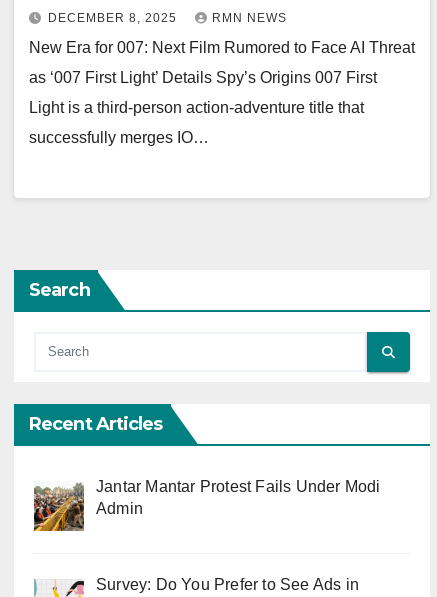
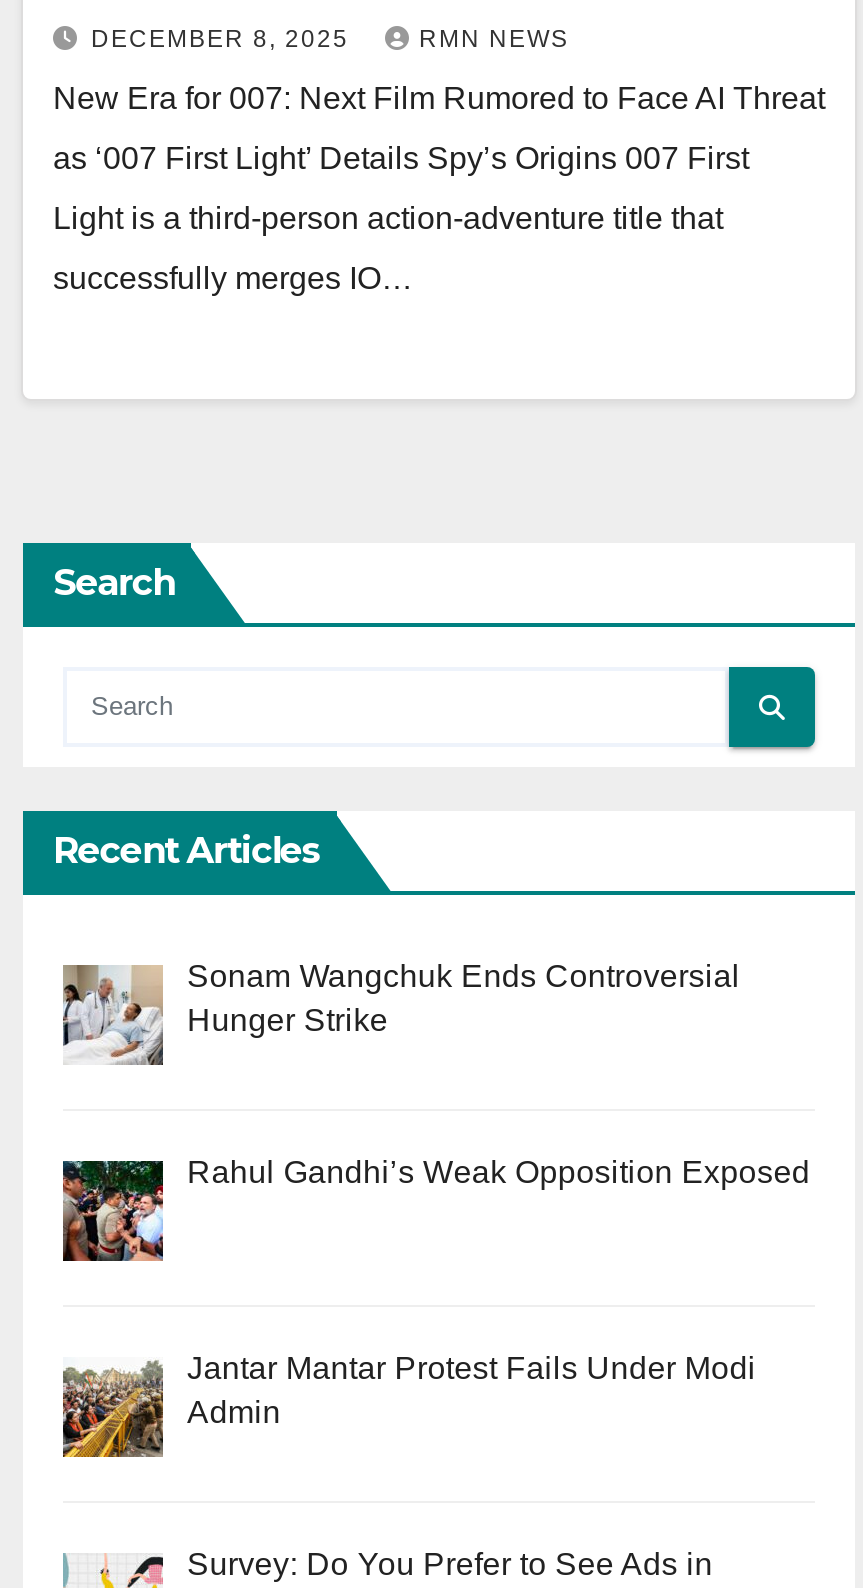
+ [image]
+ Rahul Gandhi’s Weak Opposition Exposed

+ [image]
+ Sonam Wangchuk Ends Controversial
+ Hunger Strike
